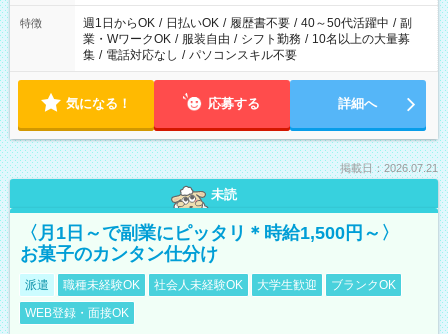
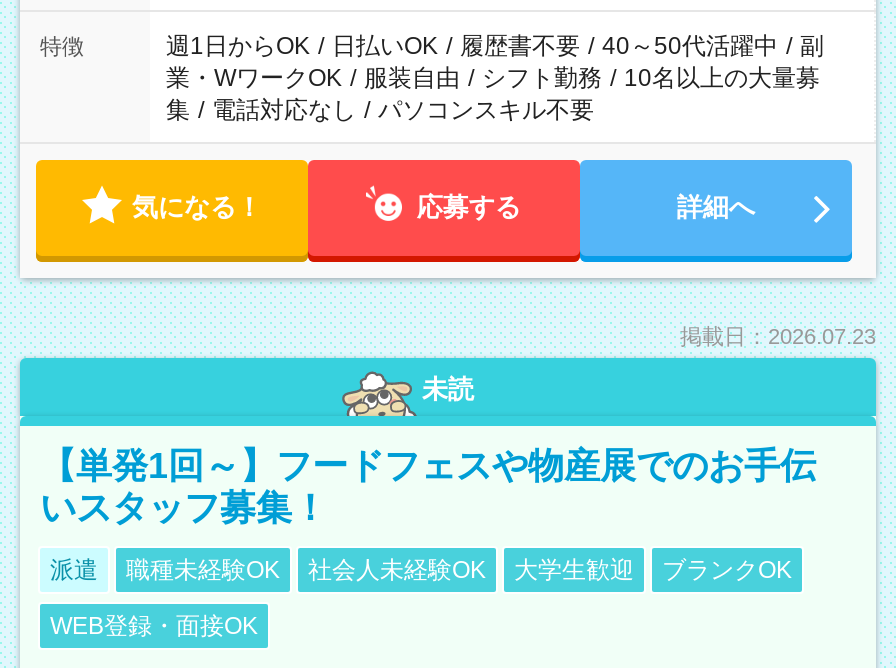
- 掲載日：2026.07.21
+ 掲載日：2026.07.23

- 〈月1日～で副業にピッタリ＊時給1,500円～〉
- お菓子のカンタン仕分け
+ 【単発1回～】フードフェスや物産展でのお手伝
+ いスタッフ募集！
